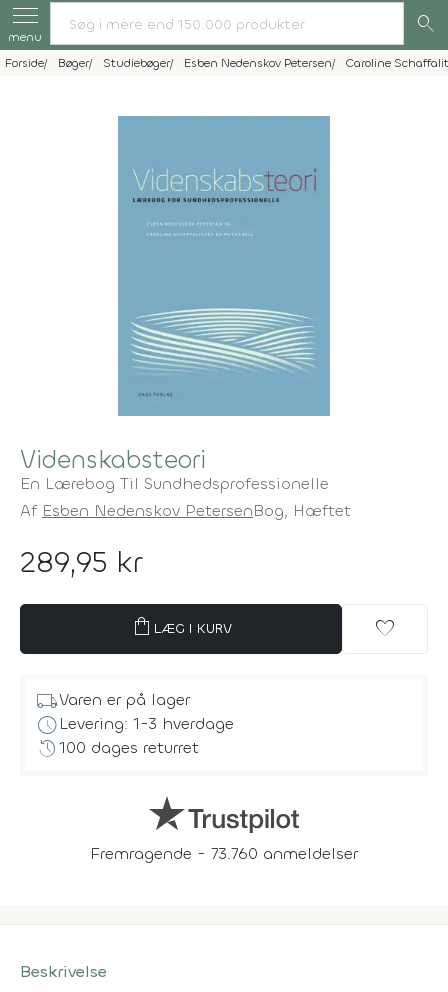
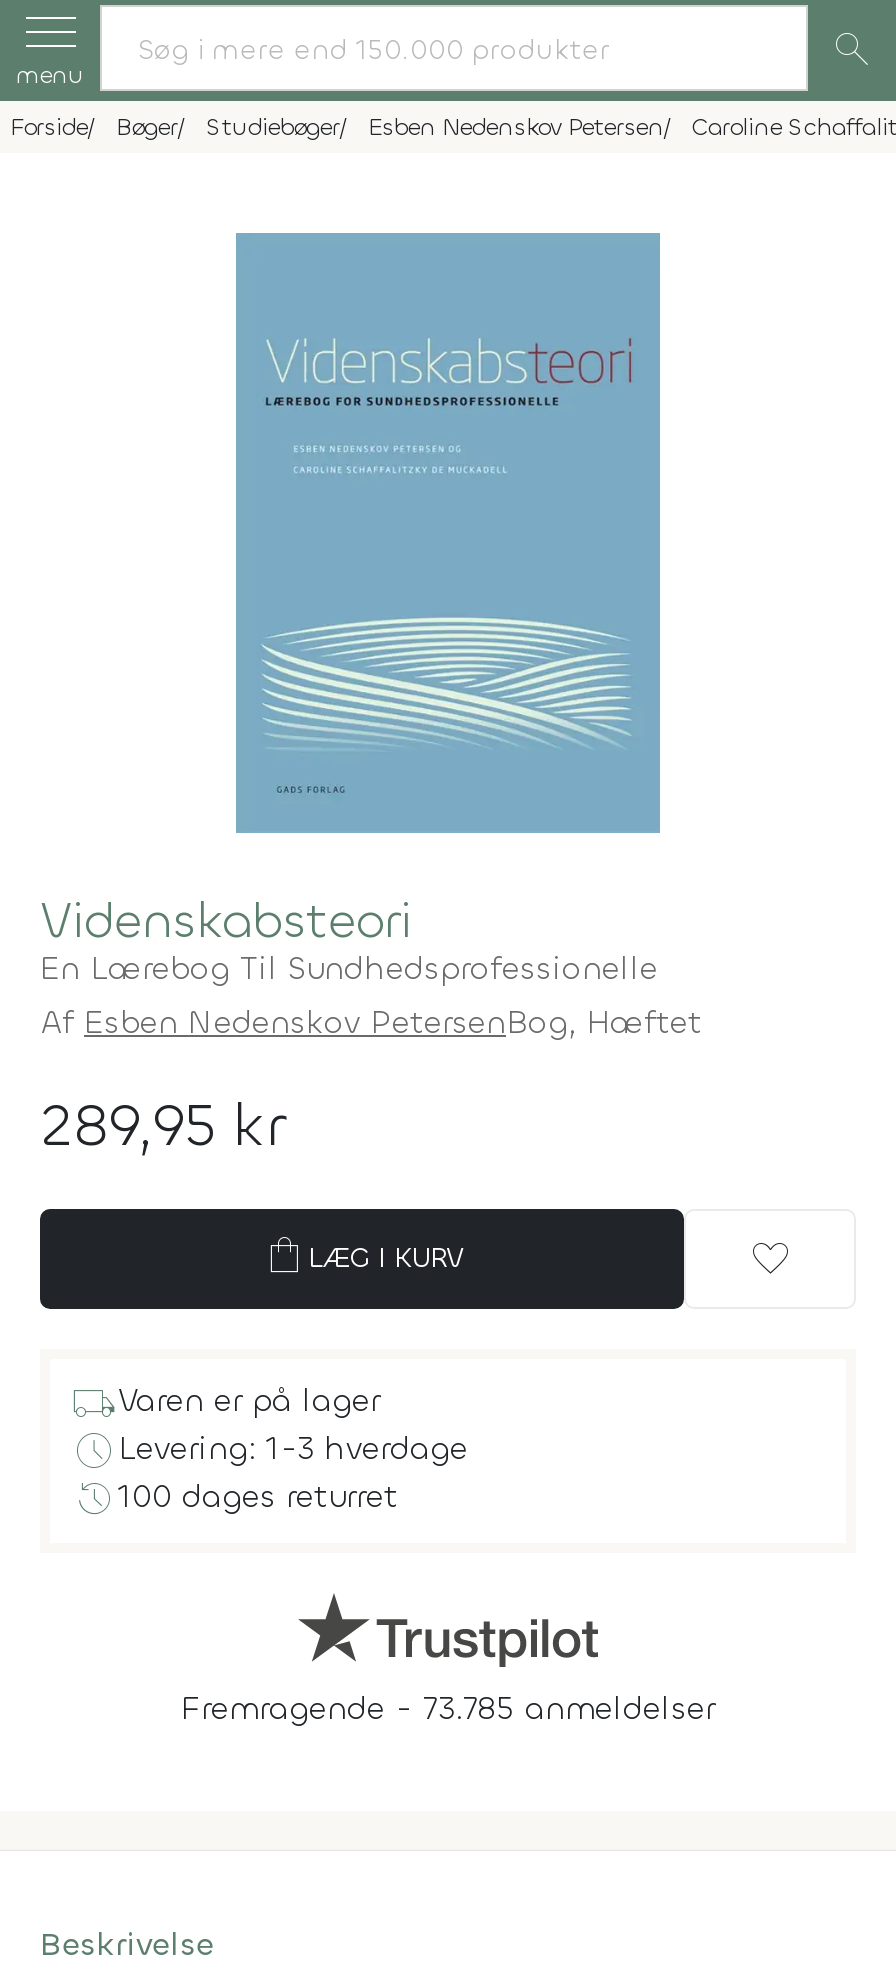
- Fremragende - 73.760 anmeldelser
+ Fremragende - 73.785 anmeldelser
